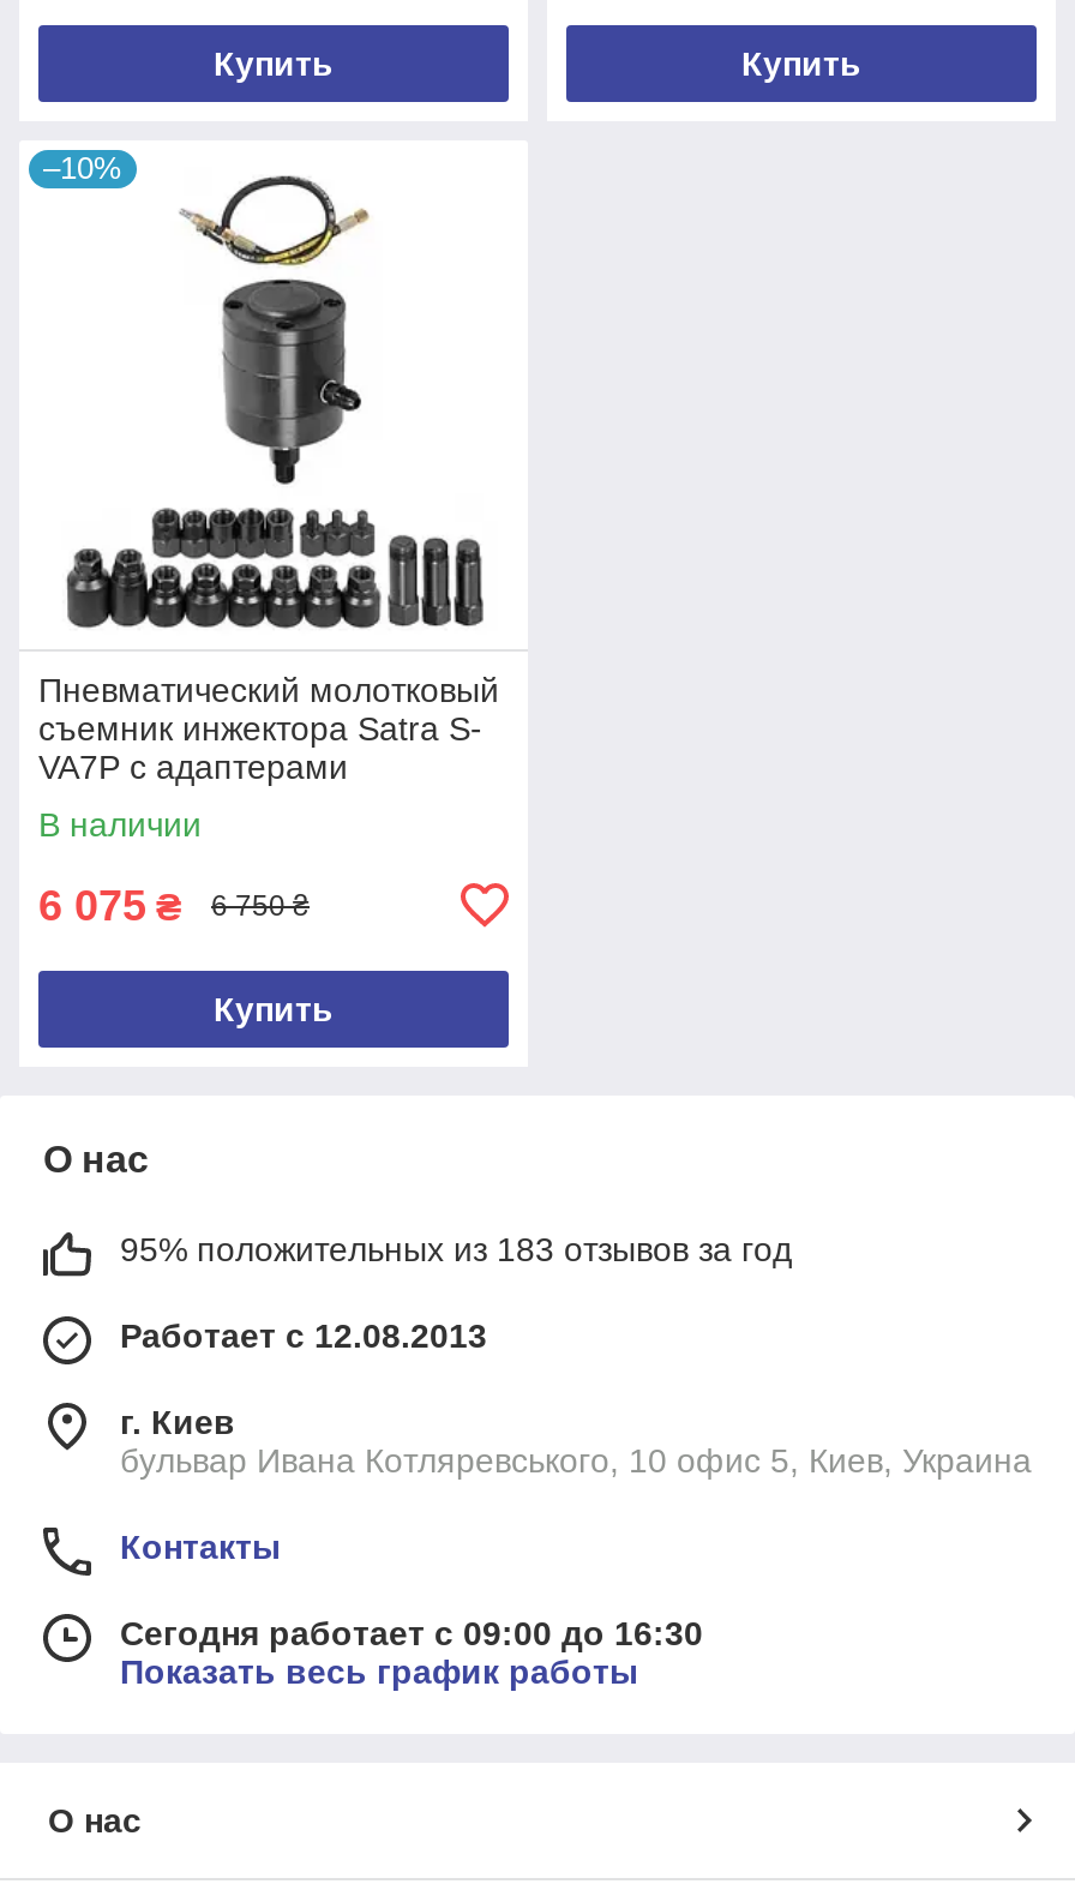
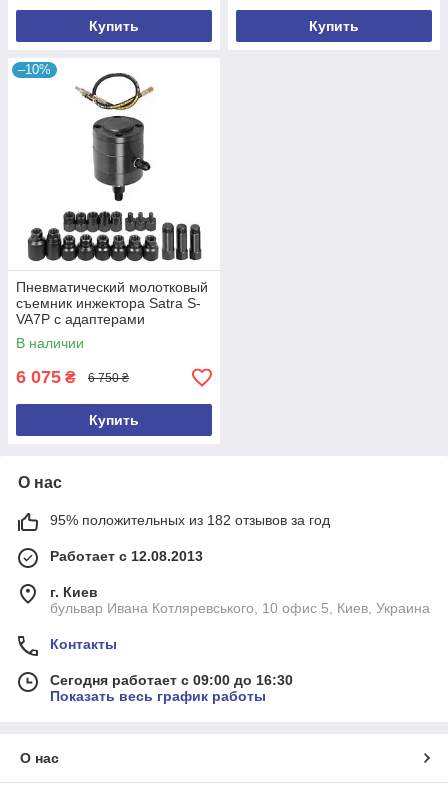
- 95% положительных из 183 отзывов за год
+ 95% положительных из 182 отзывов за год
